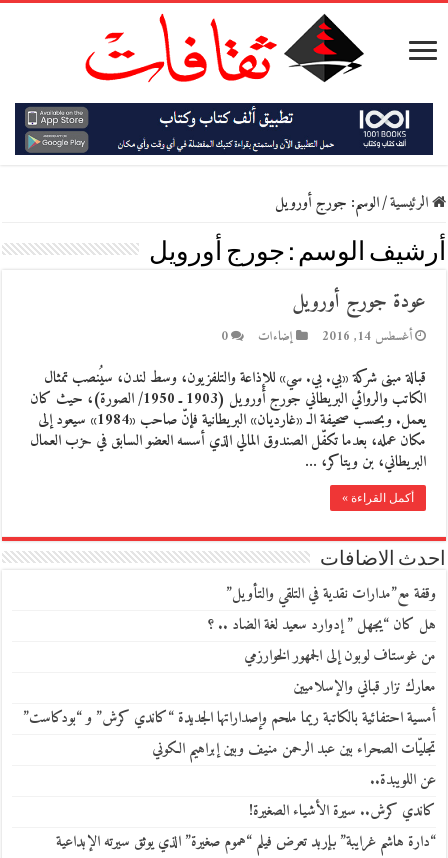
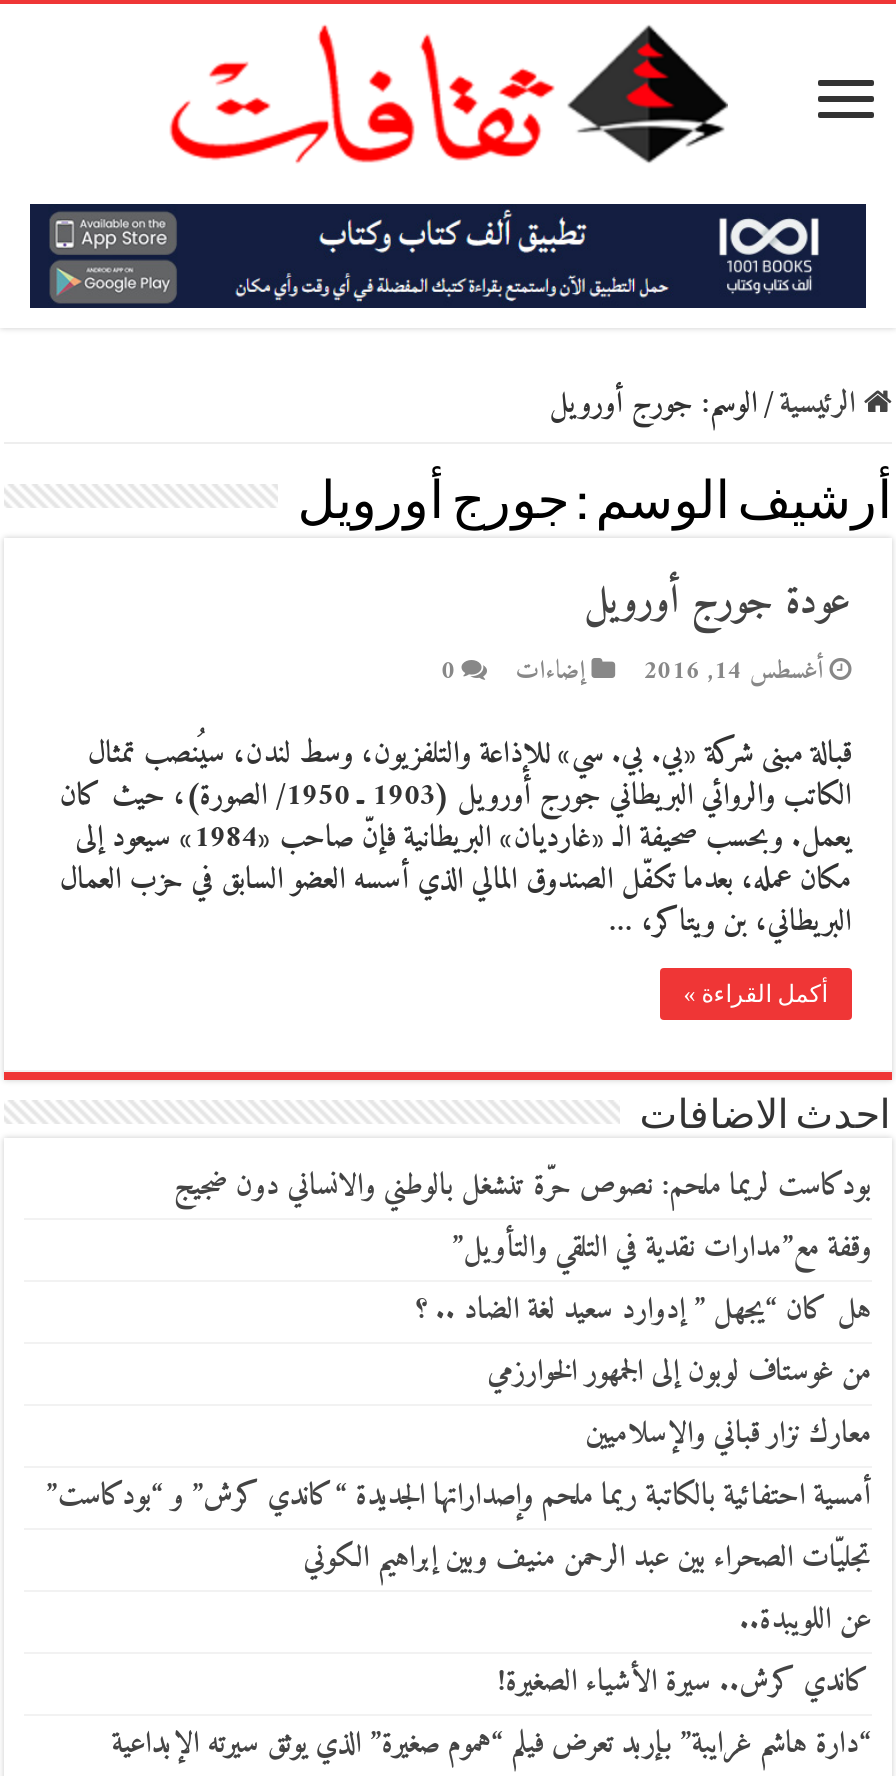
+ بودكاست لريما ملحم: نصوص حرّة تنشغل بالوطني والانساني دون ضجيج
